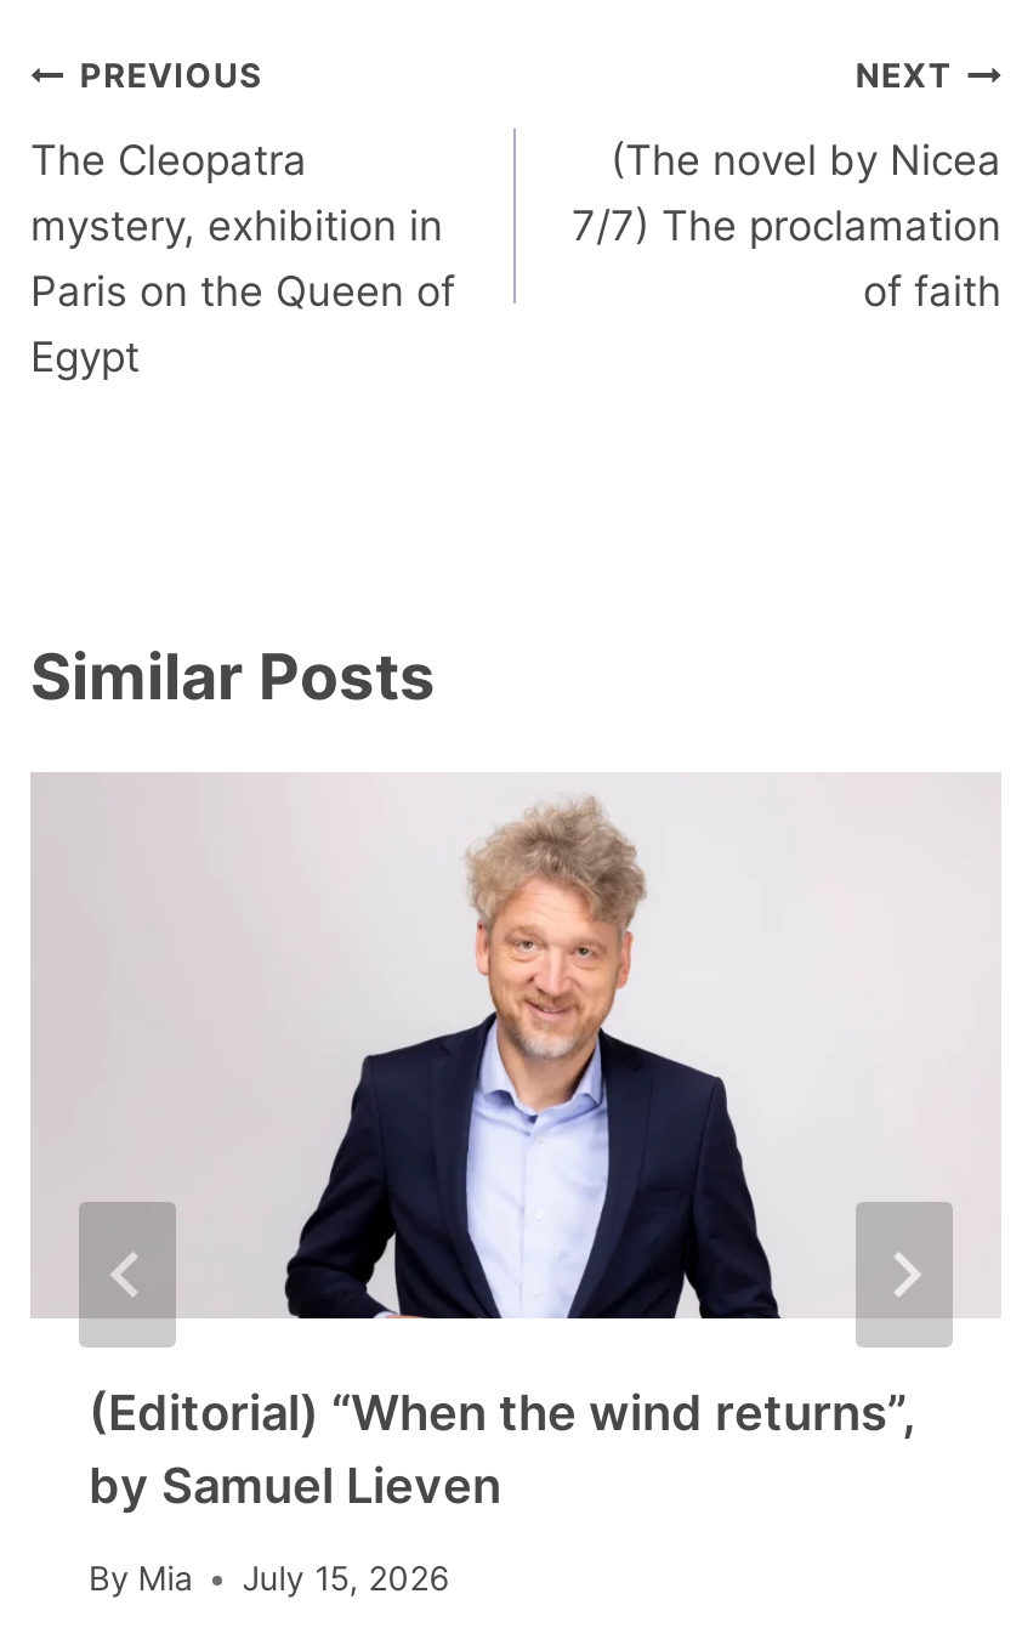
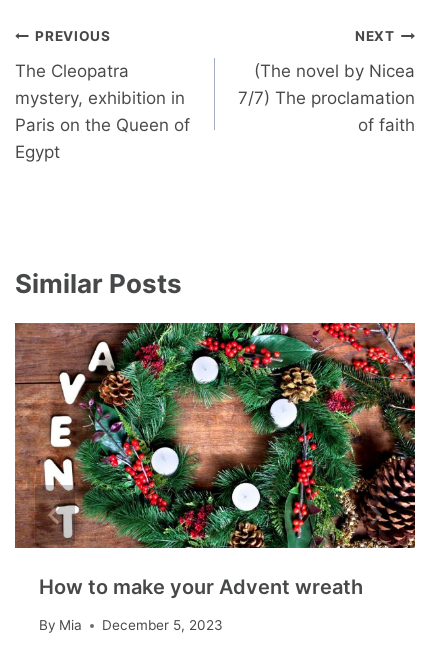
- [image]
- (Editorial) “When the wind returns”,
- by Samuel Lieven
+ [image]
+ How to make your Advent wreath

- By Mia July 15, 2026
+ By Mia December 5, 2023
